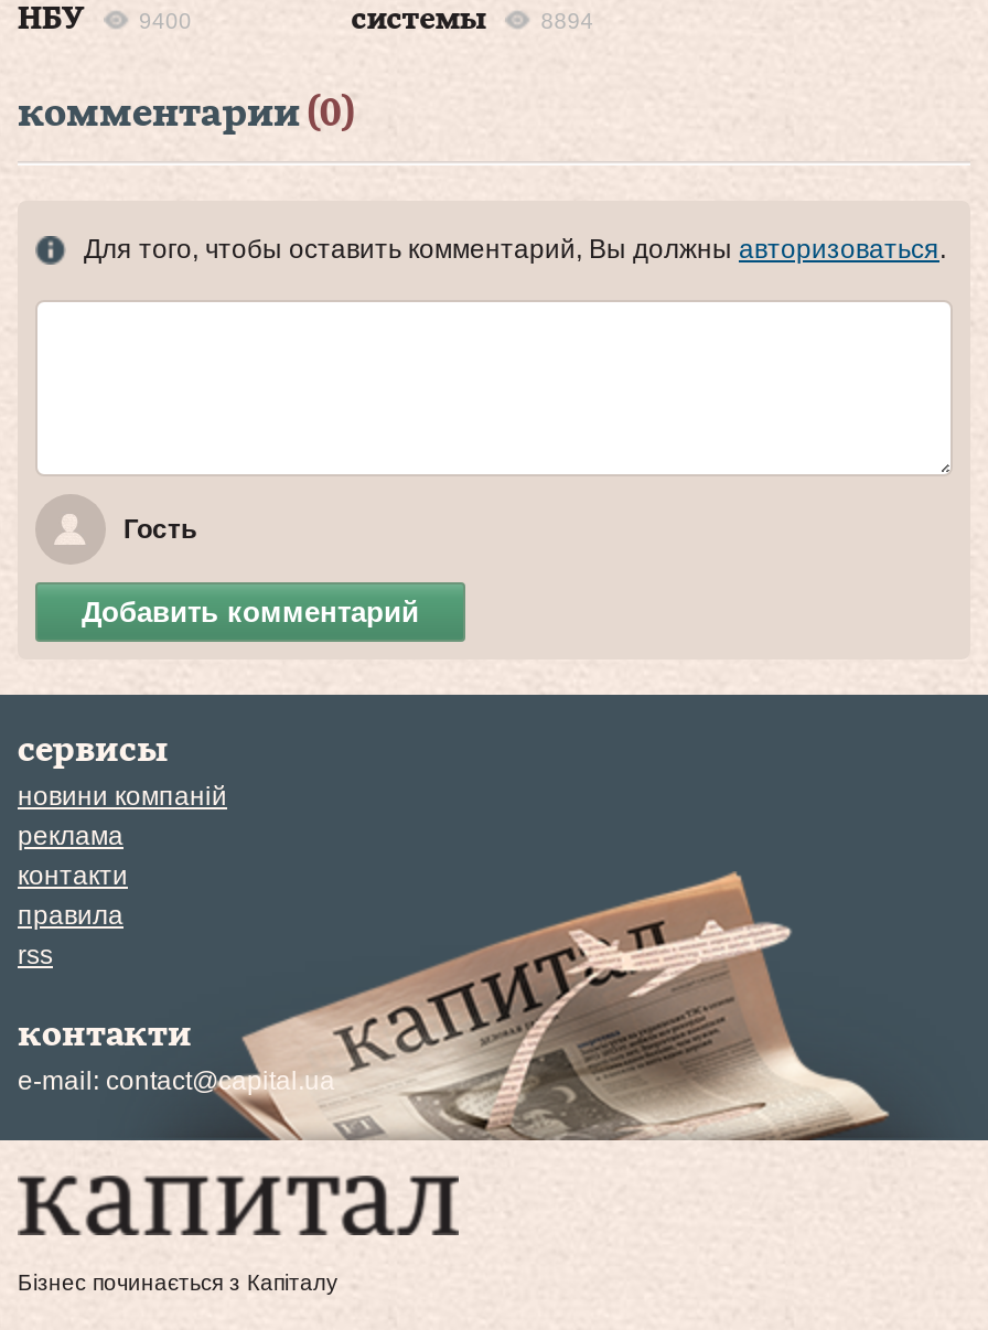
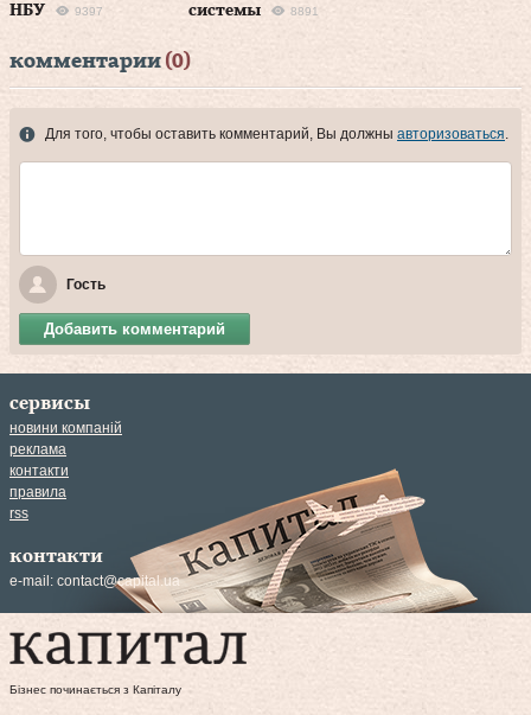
- 9400
+ 9397

- 8894
+ 8891
